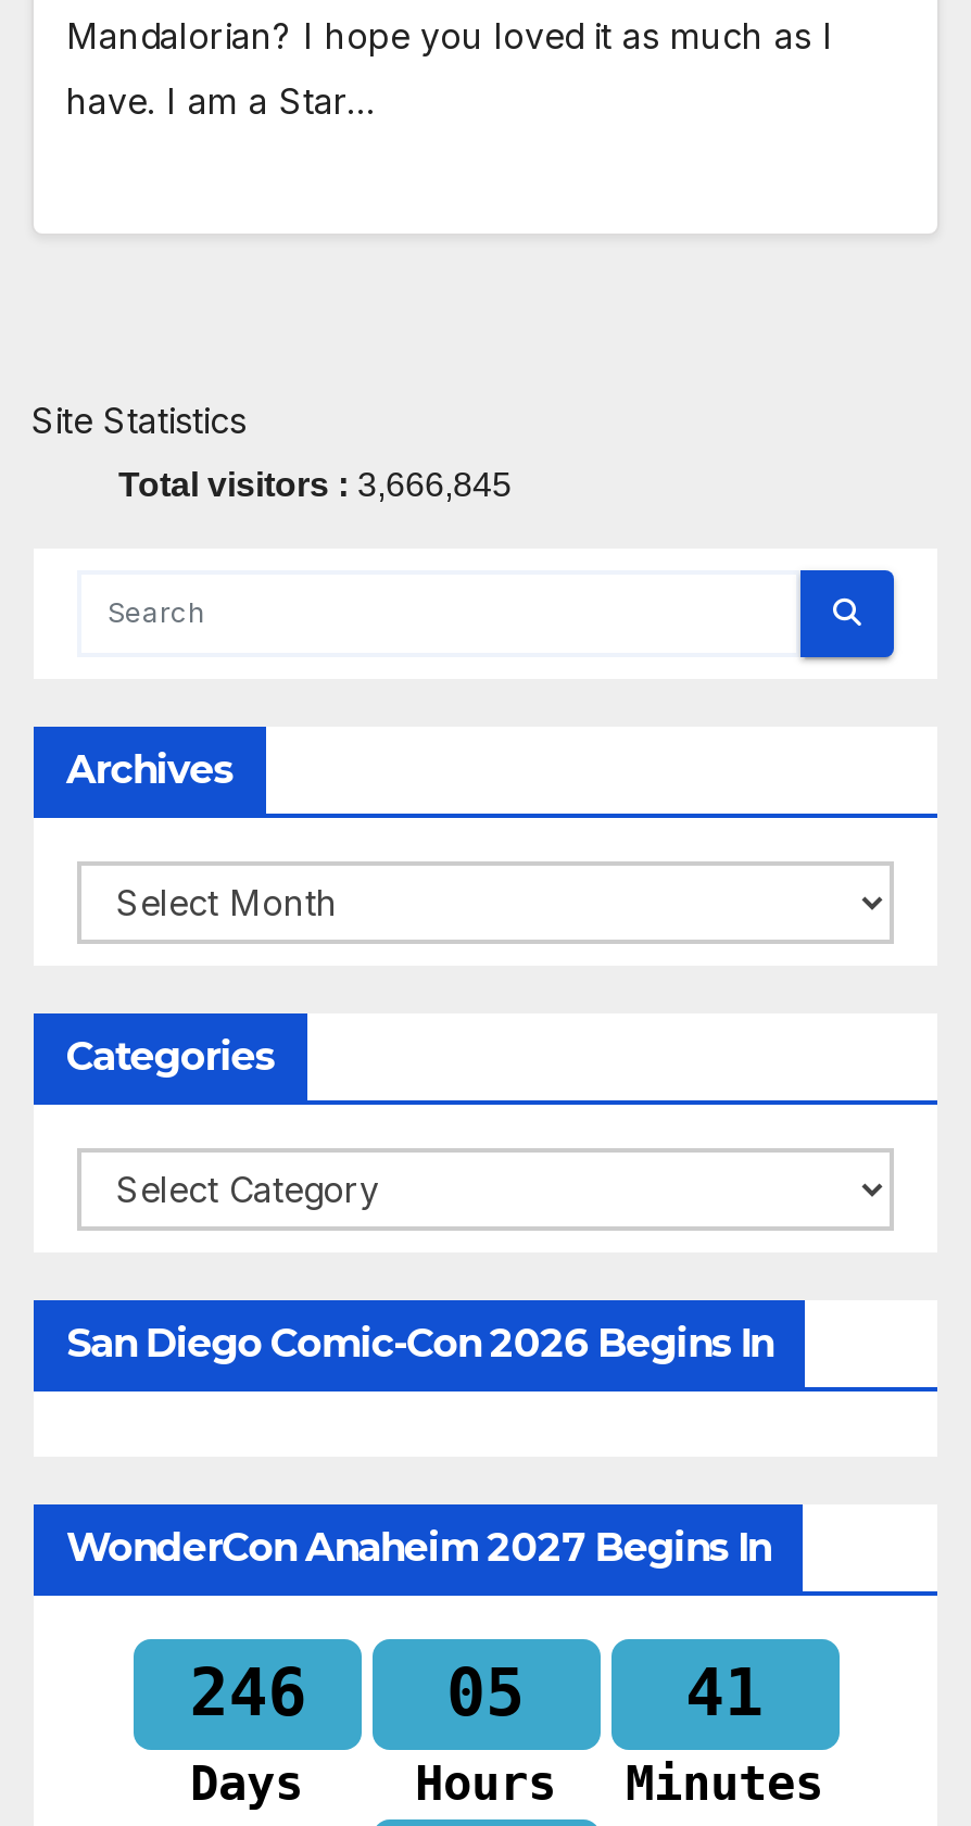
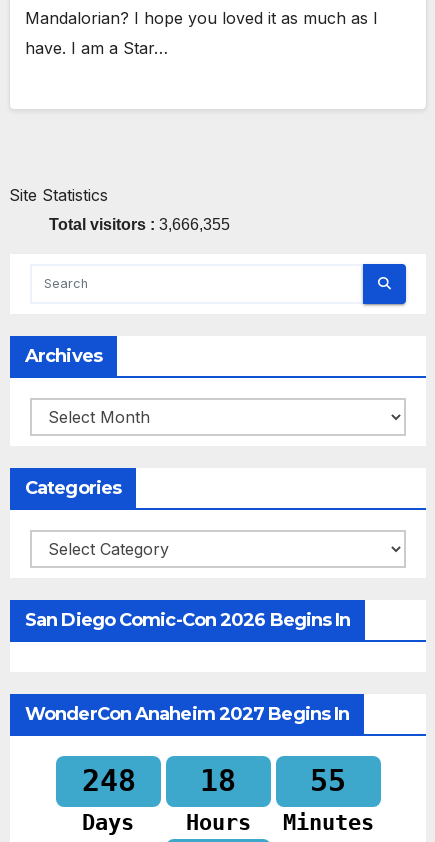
- Total visitors : 3,666,845
+ Total visitors : 3,666,355

- 246
+ 248

- 05
+ 18

- 41
+ 55
